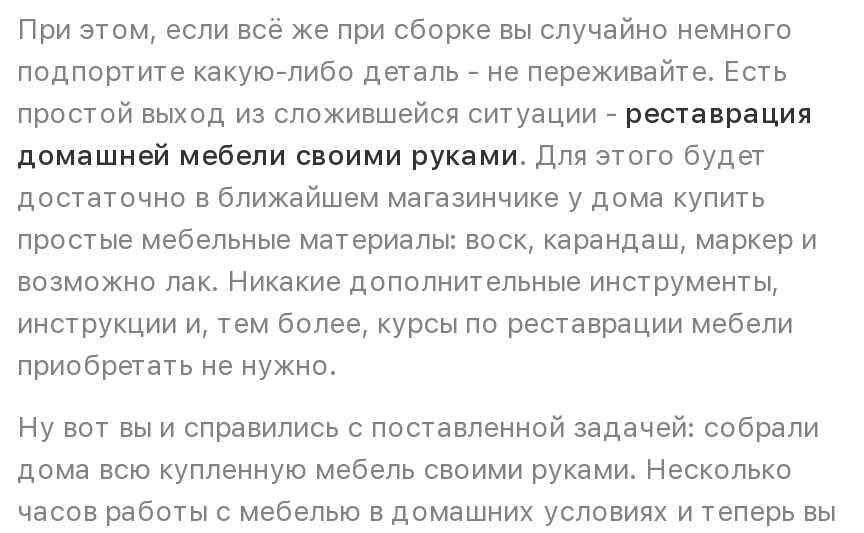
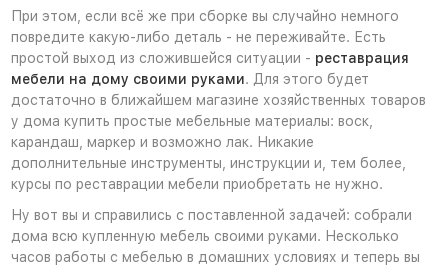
- подпортите какую-либо деталь - не переживайте. Есть
+ повредите какую-либо деталь - не переживайте. Есть

- домашней мебели своими руками. Для этого будет
- достаточно в ближайшем магазинчике у дома купить
- простые мебельные материалы: воск, карандаш, маркер и
- возможно лак. Никакие дополнительные инструменты,
- инструкции и, тем более, курсы по реставрации мебели
- приобретать не нужно.
+ мебели на дому своими руками. Для этого будет
+ достаточно в ближайшем магазине хозяйственных товаров
+ у дома купить простые мебельные материалы: воск,
+ карандаш, маркер и возможно лак. Никакие
+ дополнительные инструменты, инструкции и, тем более,
+ курсы по реставрации мебели приобретать не нужно.
